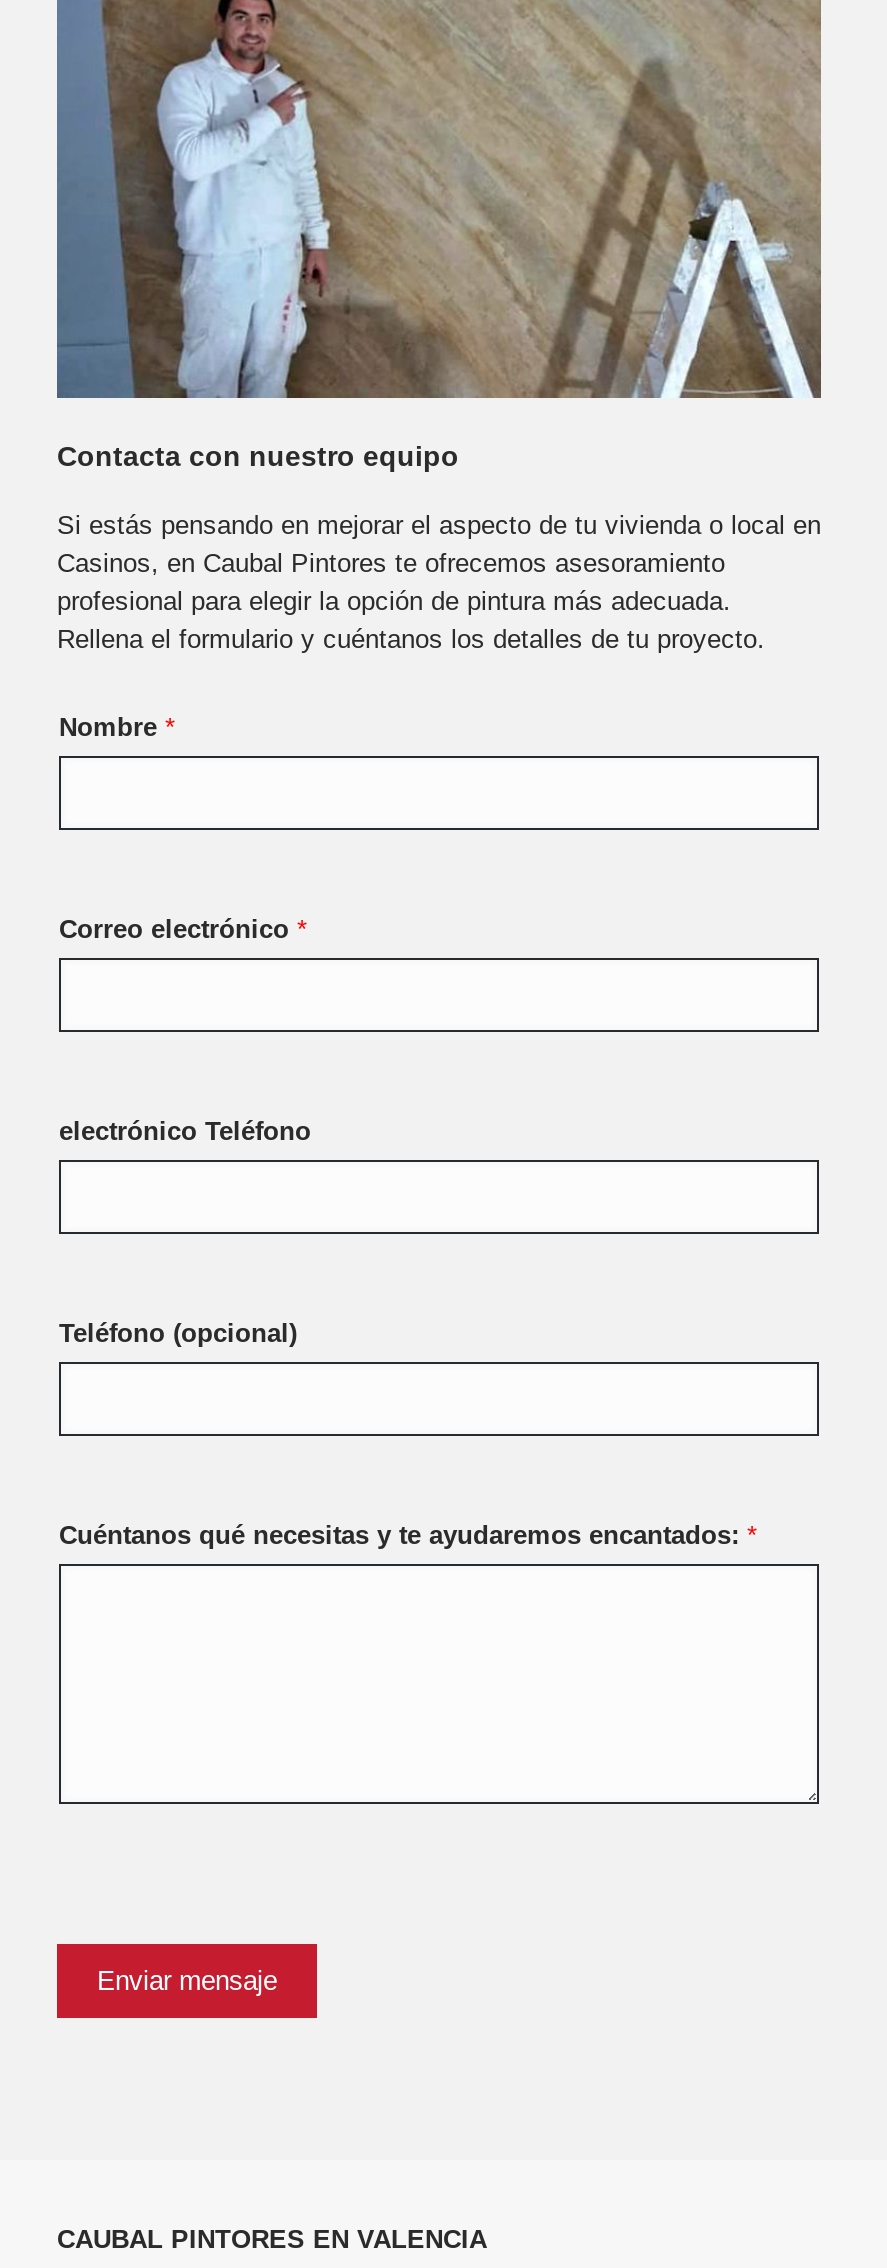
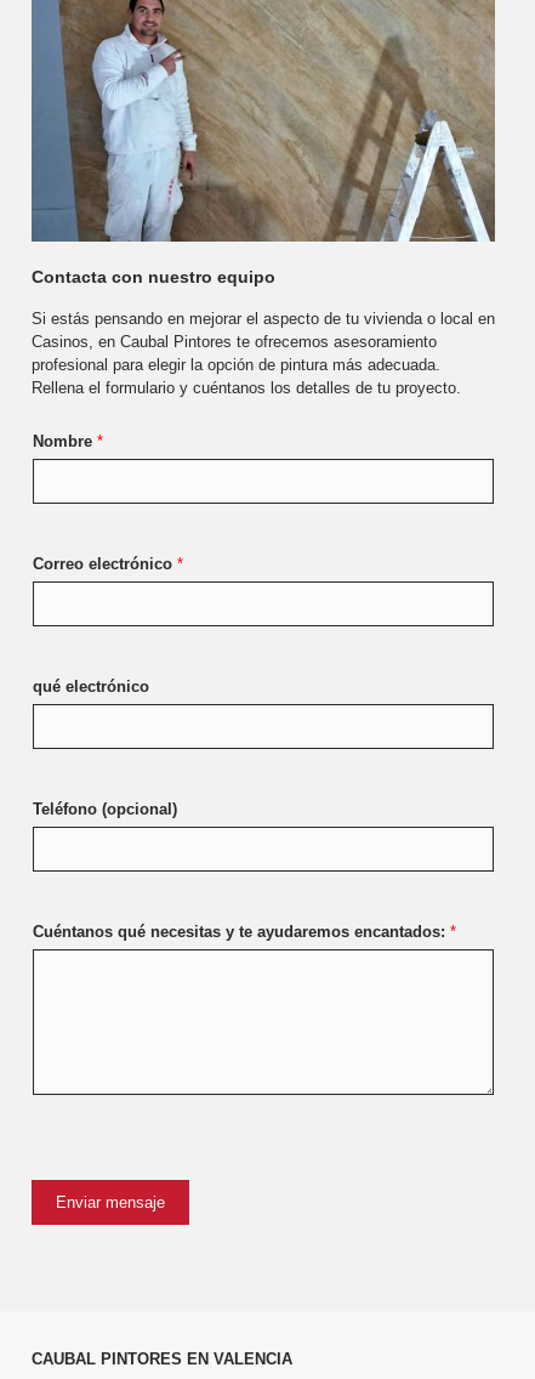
- electrónico Teléfono
+ qué electrónico
